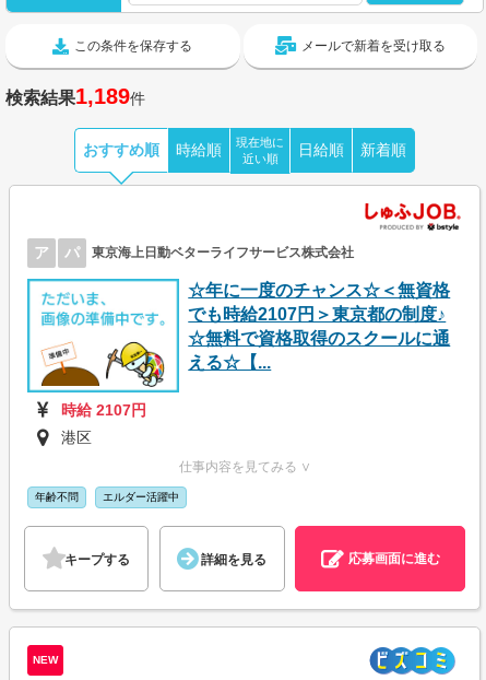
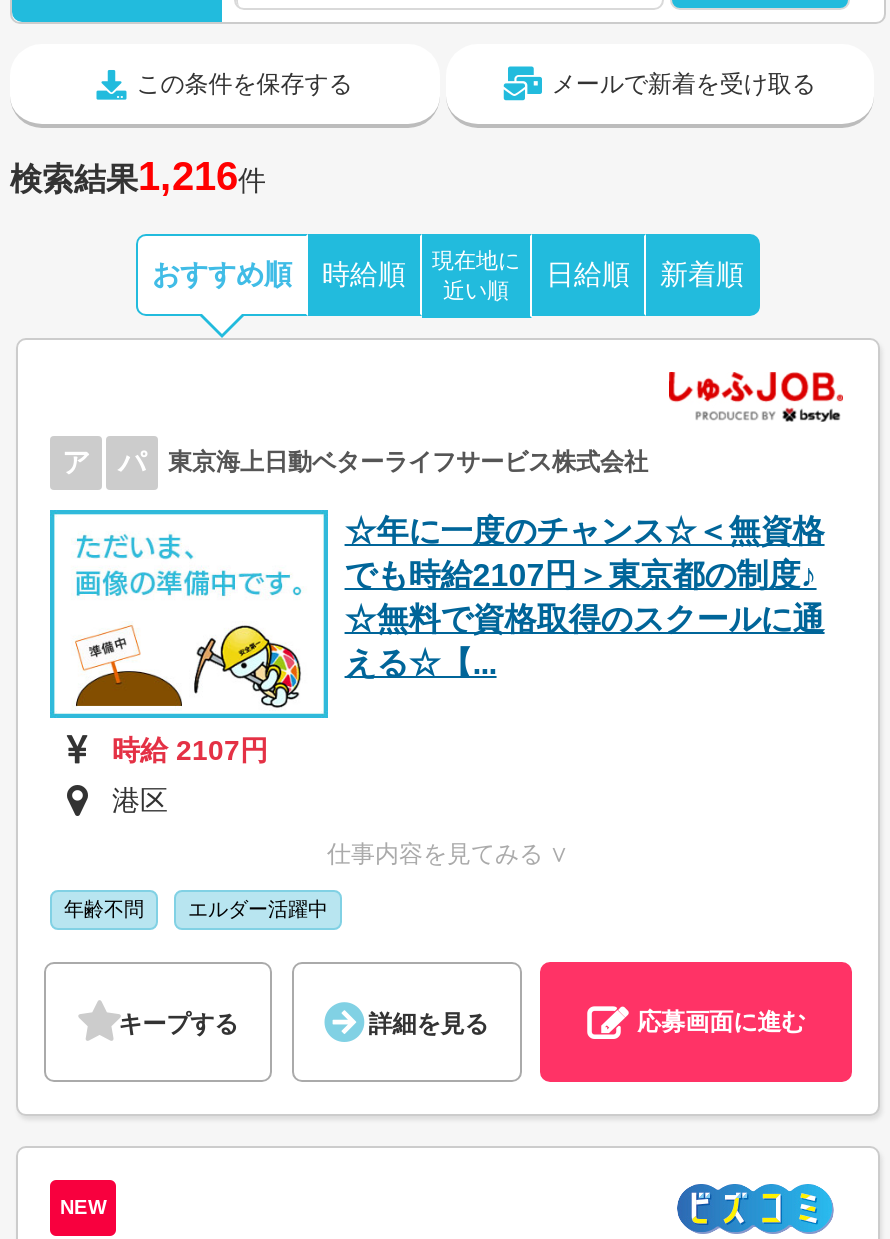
- 検索結果1,189件
+ 検索結果1,216件
